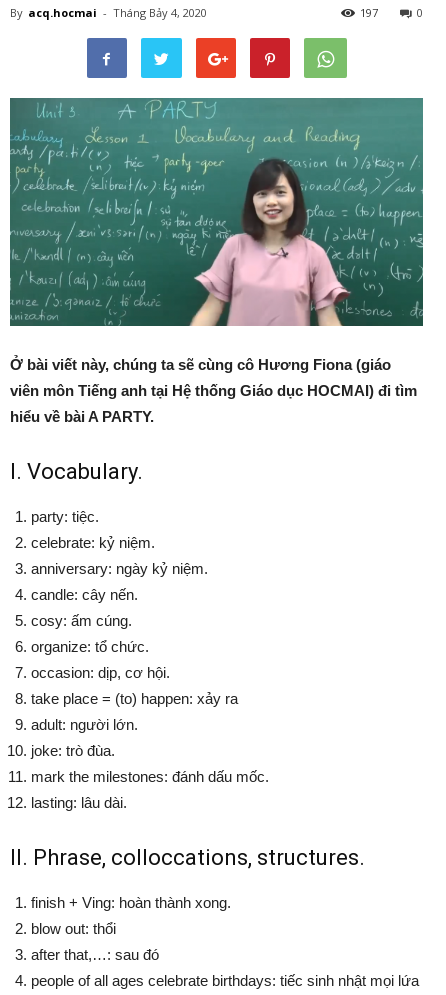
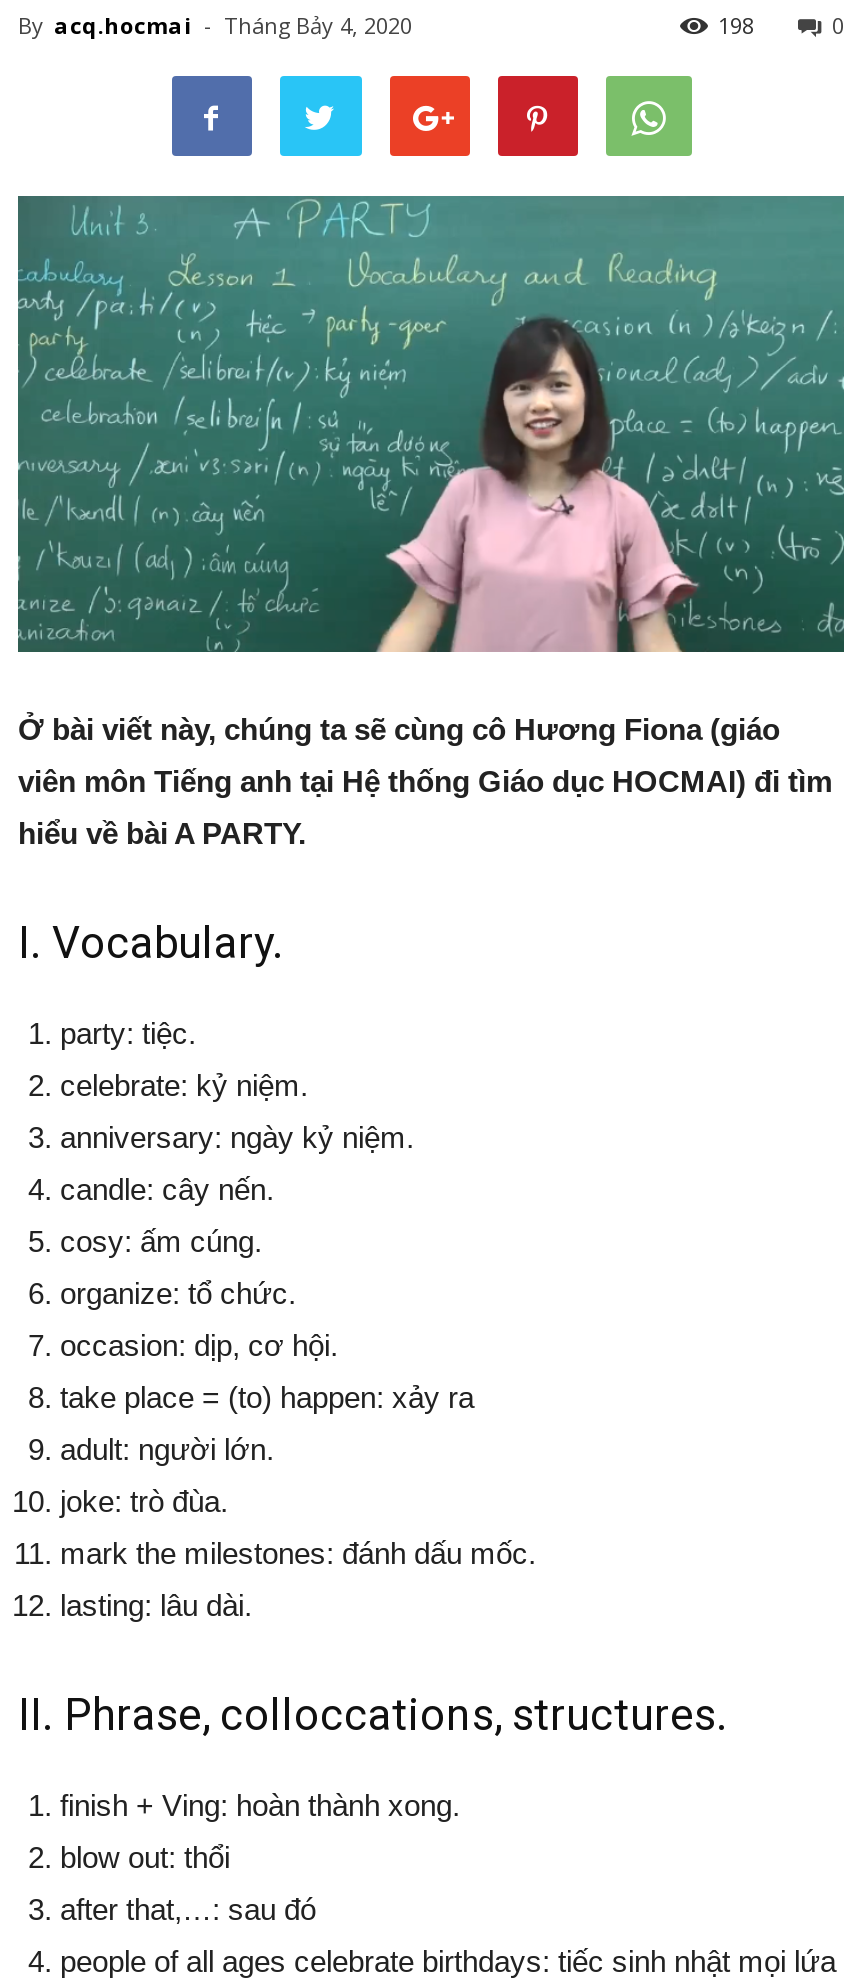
- 197
+ 198
